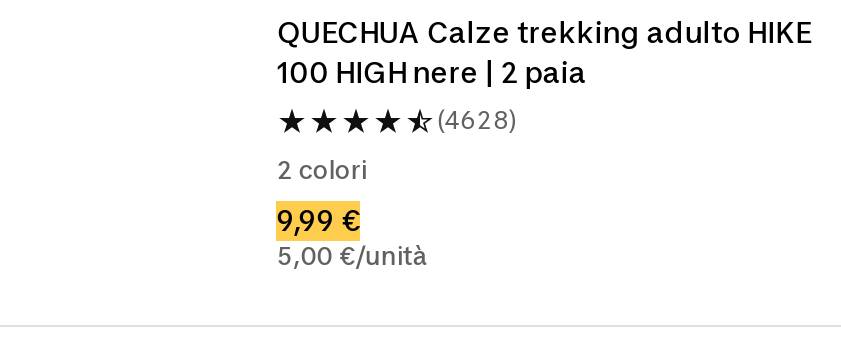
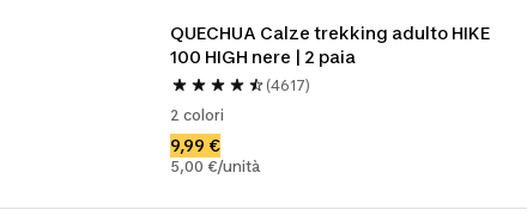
- (4628)
+ (4617)
